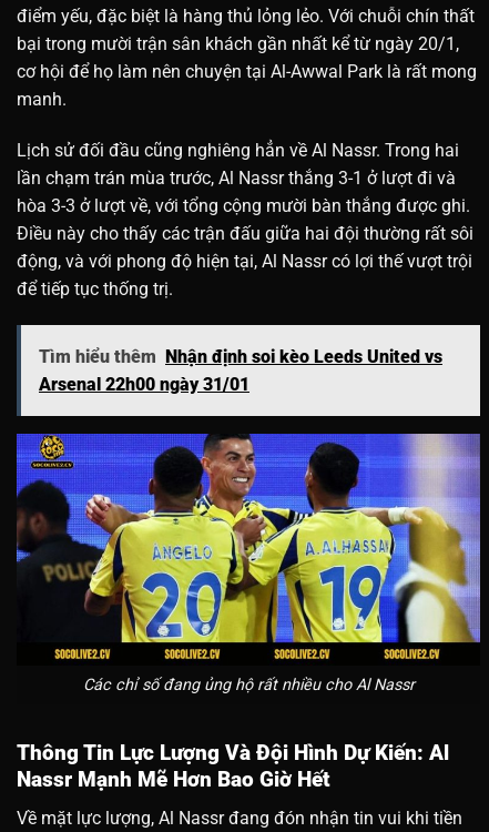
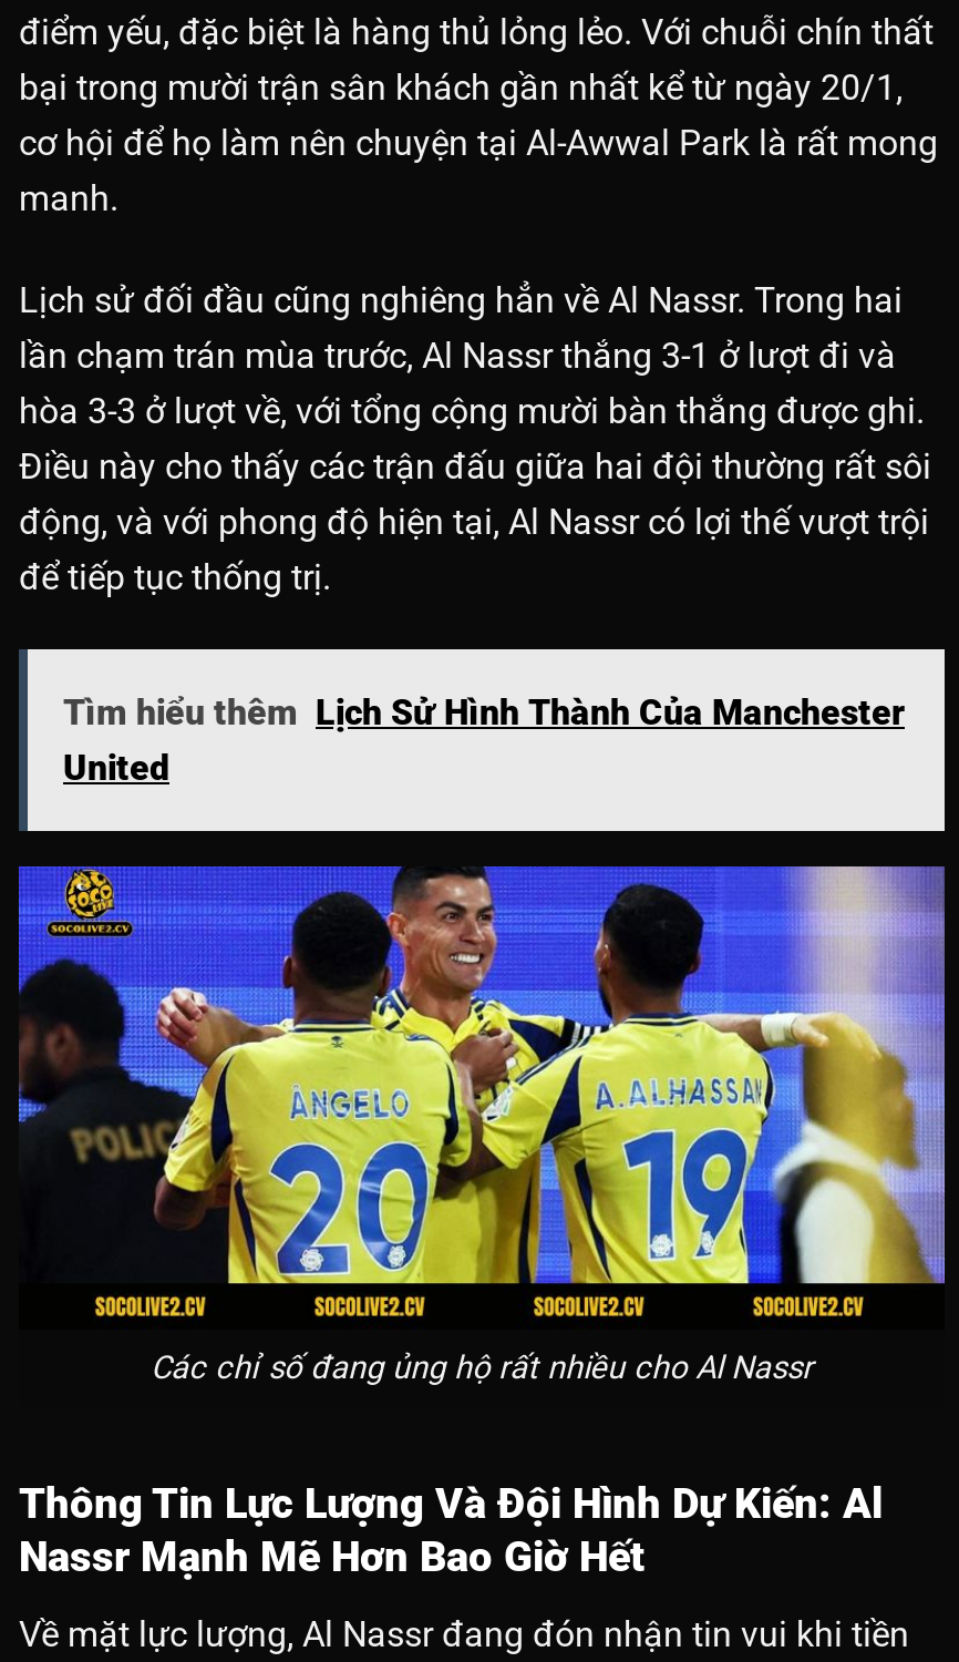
- Tìm hiểu thêm Nhận định soi kèo Leeds United vs
- Arsenal 22h00 ngày 31/01
+ Tìm hiểu thêm Lịch Sử Hình Thành Của Manchester
+ United
